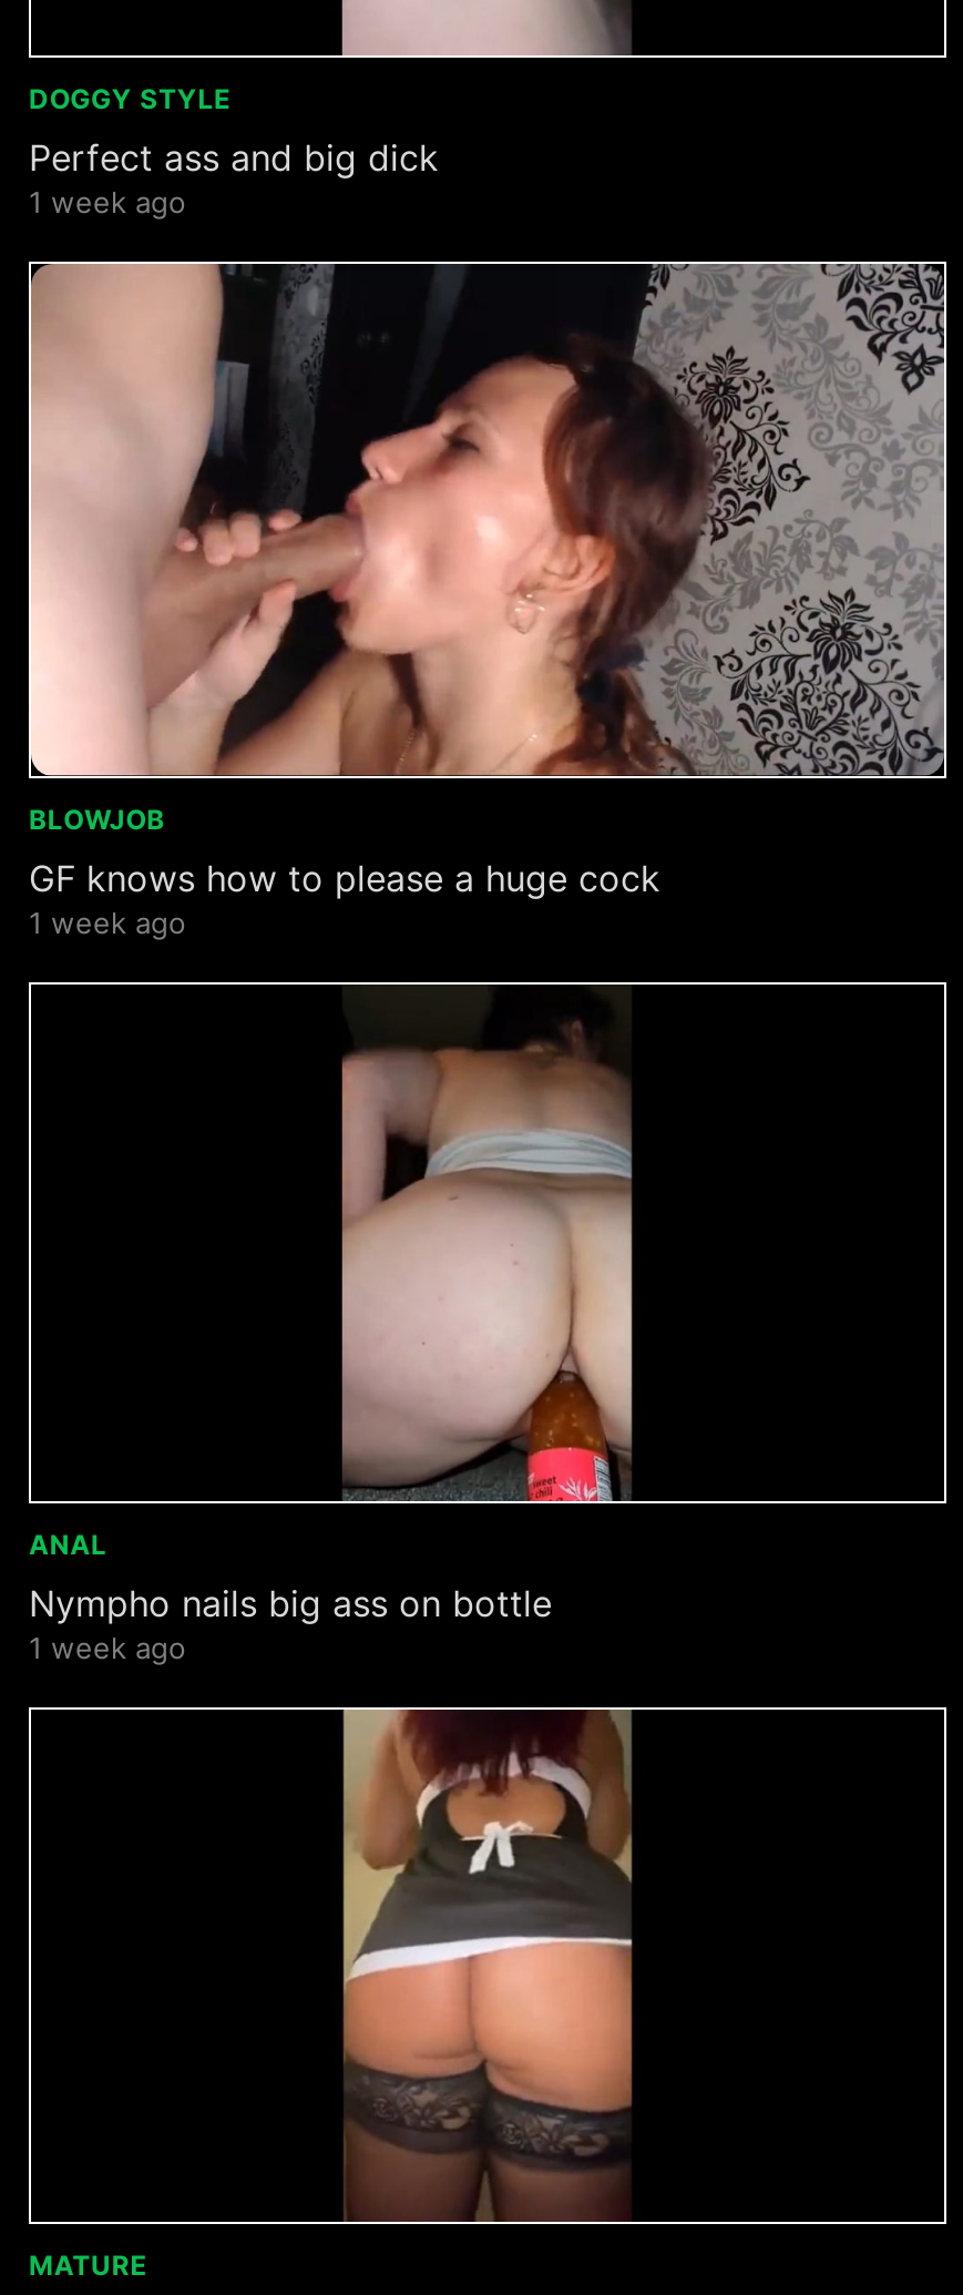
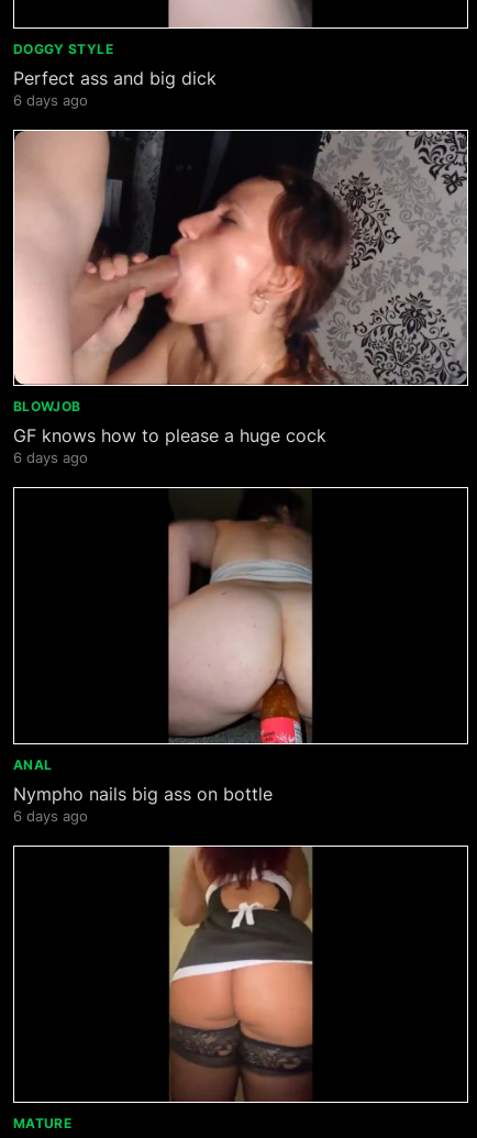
- 1 week ago
+ 6 days ago

- 1 week ago
+ 6 days ago

- 1 week ago
+ 6 days ago
